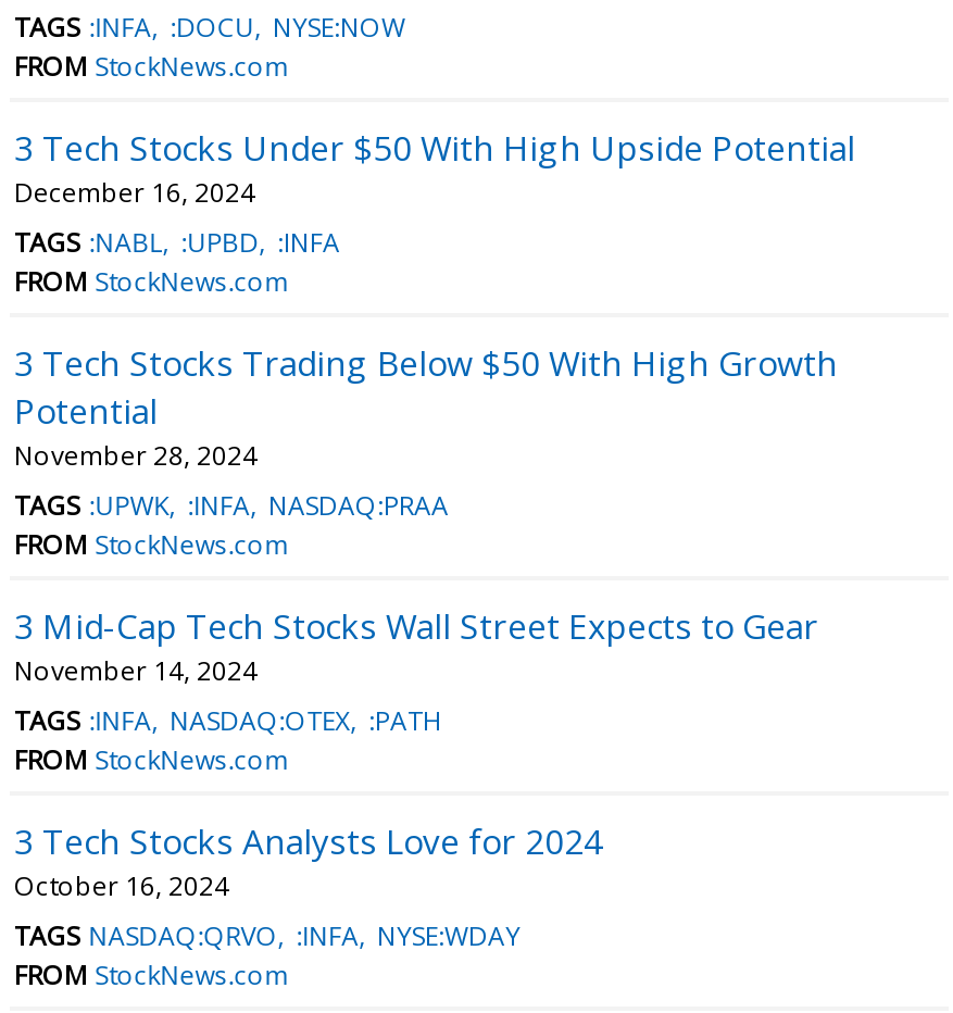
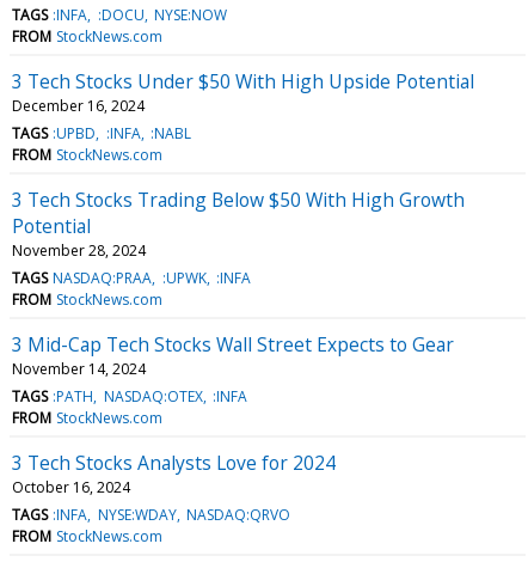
- TAGS :NABL :UPBD :INFA
+ TAGS :UPBD :INFA :NABL

- TAGS :UPWK :INFA NASDAQ:PRAA
+ TAGS NASDAQ:PRAA :UPWK :INFA

- TAGS :INFA NASDAQ:OTEX :PATH
+ TAGS :PATH NASDAQ:OTEX :INFA

- TAGS NASDAQ:QRVO :INFA NYSE:WDAY
+ TAGS :INFA NYSE:WDAY NASDAQ:QRVO
